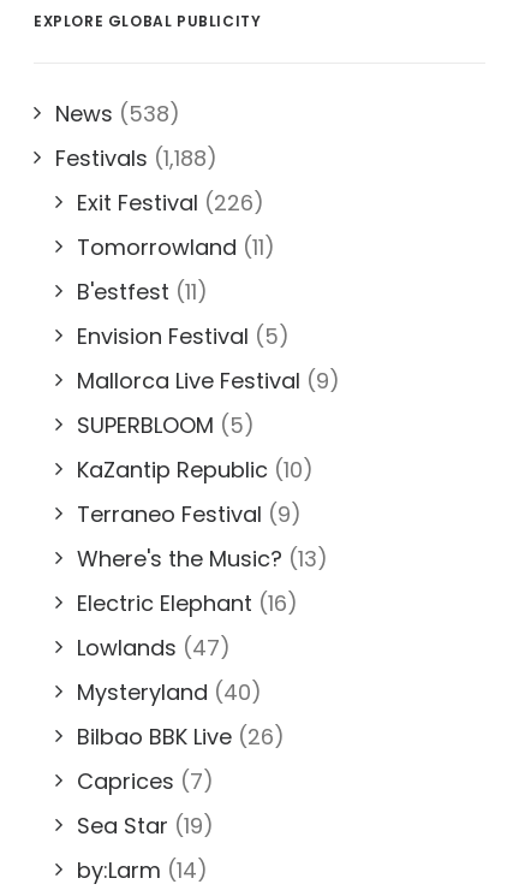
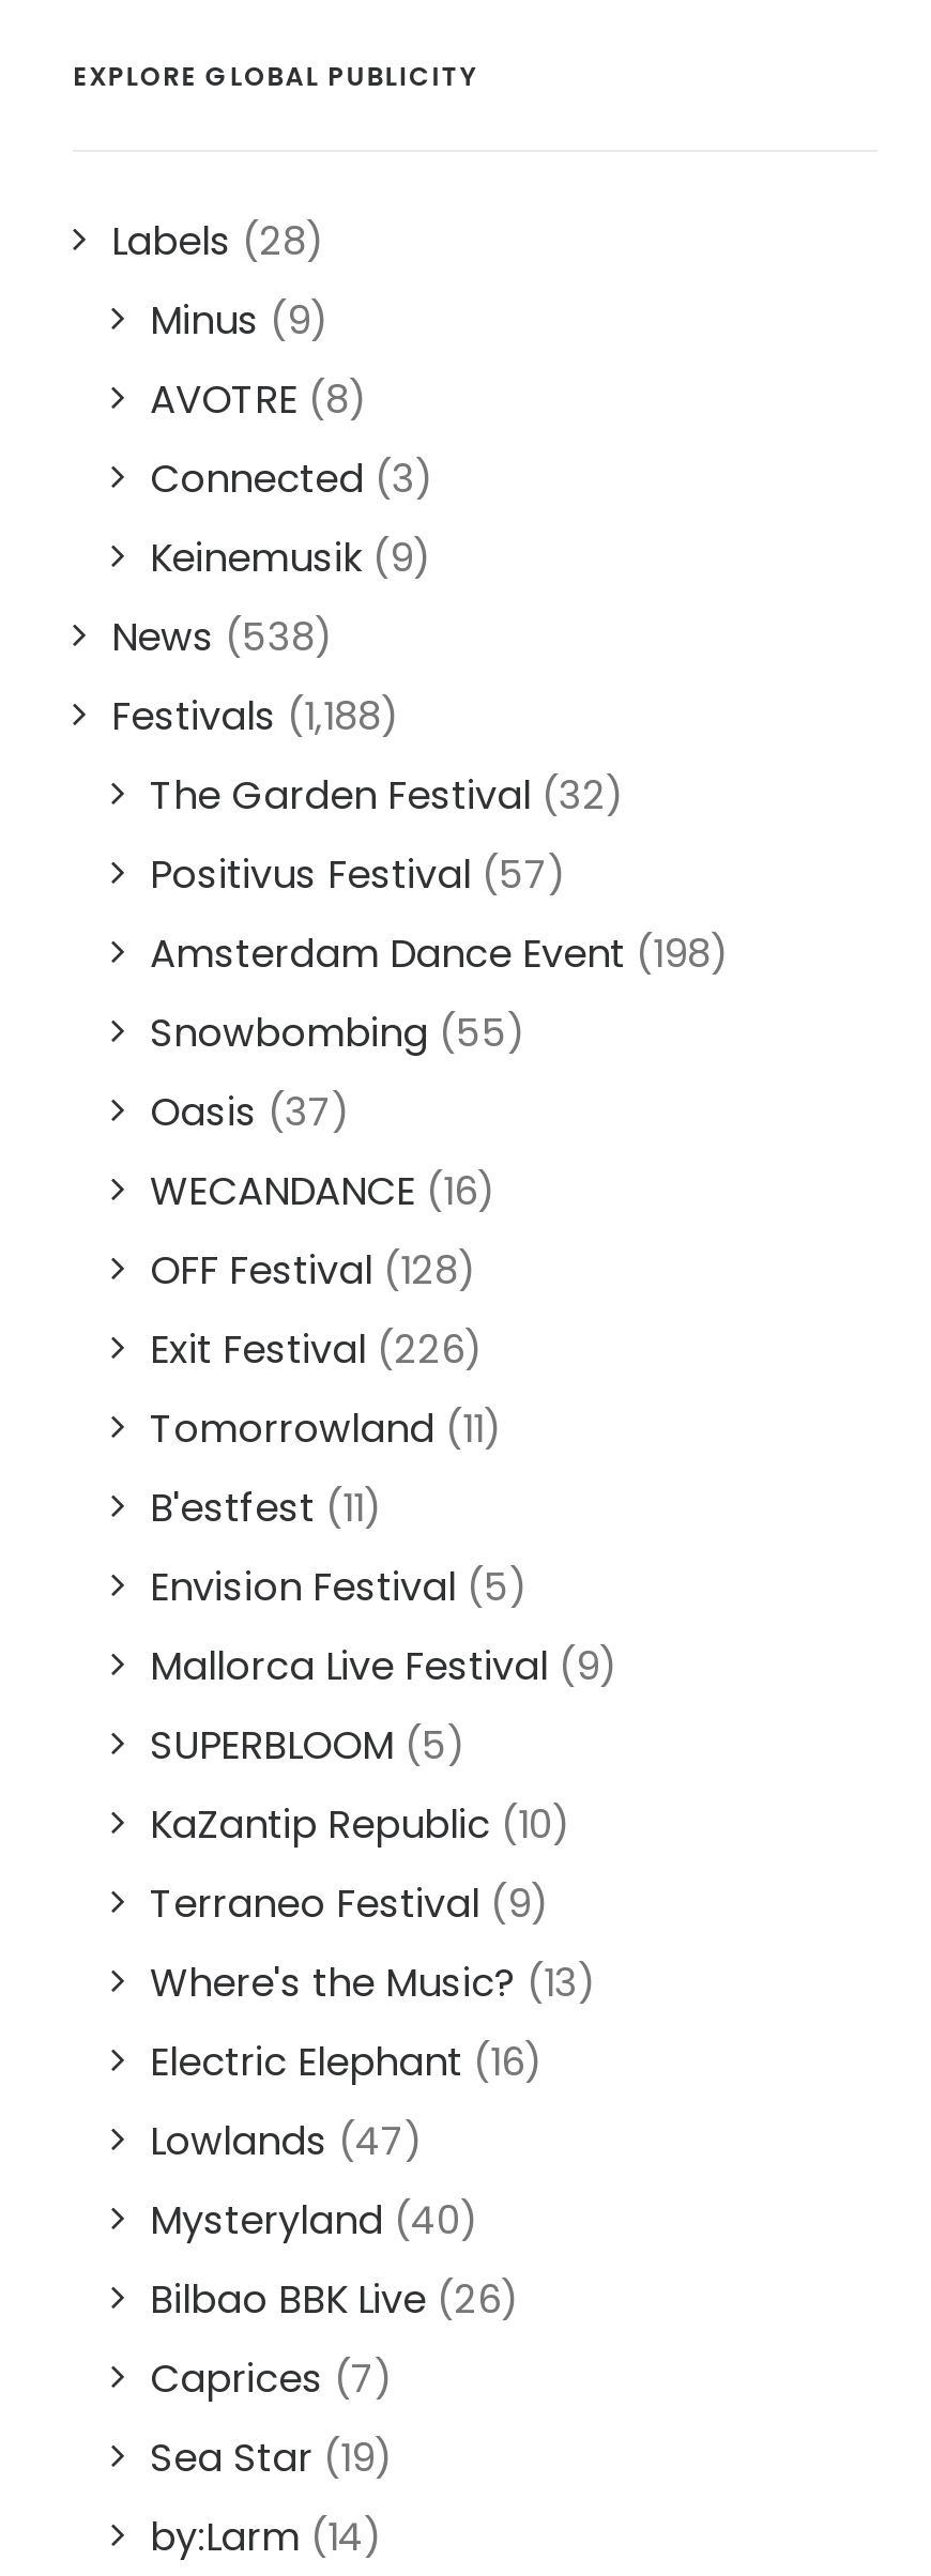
+ Labels (28)
+ Minus (9)
+ AVOTRE (8)
+ Connected (3)
+ Keinemusik (9)

+ The Garden Festival (32)
+ Positivus Festival (57)
+ Amsterdam Dance Event (198)
+ Snowbombing (55)
+ Oasis (37)
+ WECANDANCE (16)
+ OFF Festival (128)
